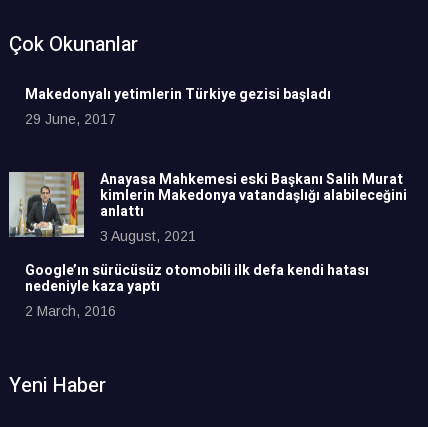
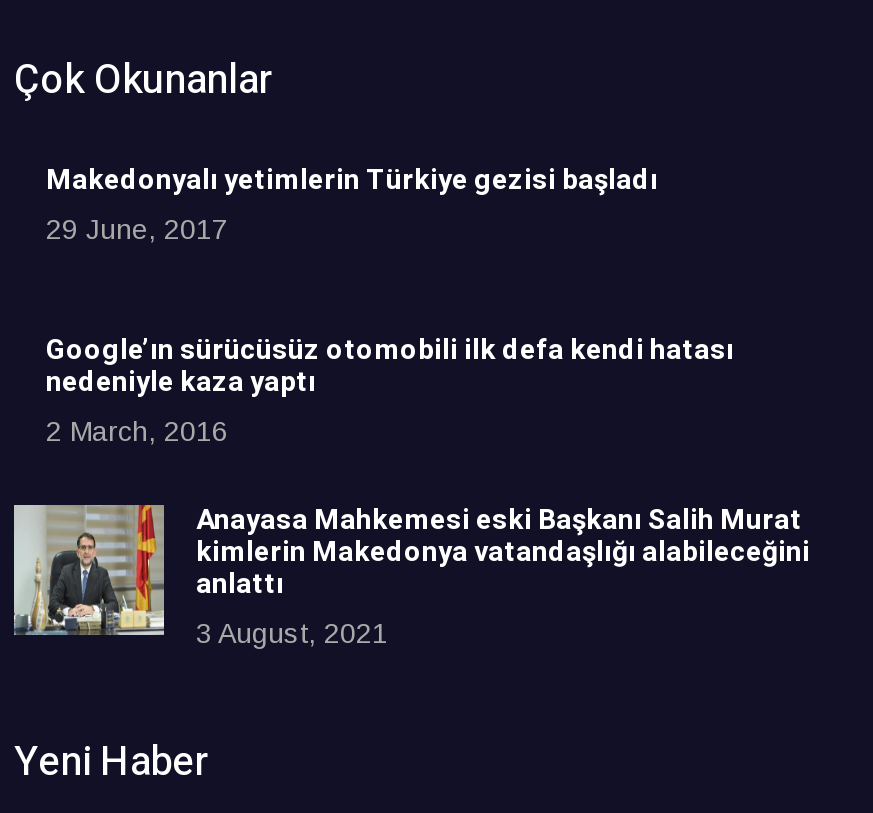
moved down: [image] | Anayasa Mahkemesi eski Başkanı Salih Murat | kimlerin Makedonya vatandaşlığı alabileceğini | anlattı | 3 August, 2021

moved up: Google’ın sürücüsüz otomobili ilk defa kendi hatası | nedeniyle kaza yaptı | 2 March, 2016
